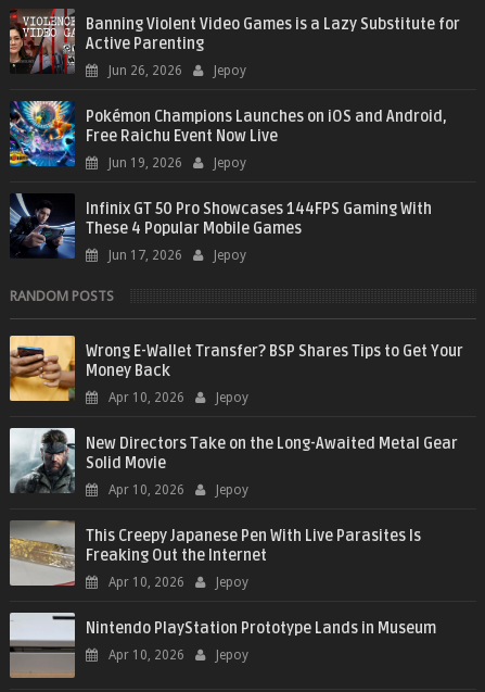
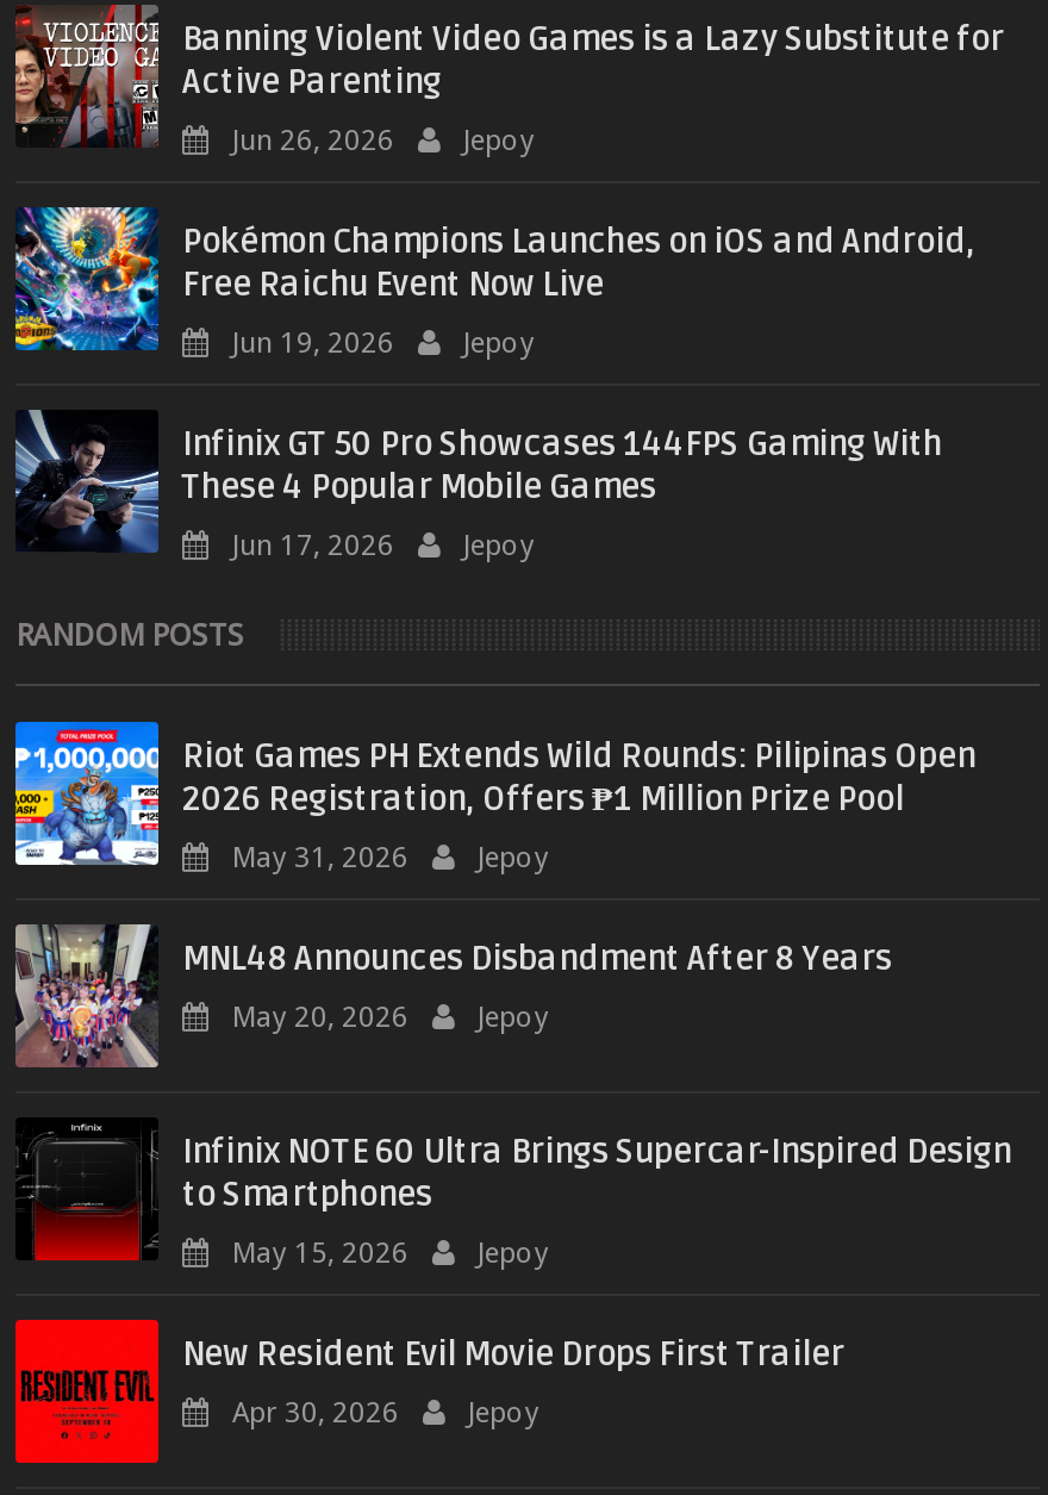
- [image]
- Wrong E-Wallet Transfer? BSP Shares Tips to Get Your
- Money Back
+ [image]
+ Riot Games PH Extends Wild Rounds: Pilipinas Open
+ 2026 Registration, Offers ₱1 Million Prize Pool

- Apr 10, 2026
+ May 31, 2026

- [image]
- New Directors Take on the Long-Awaited Metal Gear
- Solid Movie
+ [image]
+ MNL48 Announces Disbandment After 8 Years

- Apr 10, 2026
+ May 20, 2026

- [image]
- This Creepy Japanese Pen With Live Parasites Is
- Freaking Out the Internet
+ [image]
+ Infinix NOTE 60 Ultra Brings Supercar-Inspired Design
+ to Smartphones

- Apr 10, 2026
+ May 15, 2026

- [image]
- Nintendo PlayStation Prototype Lands in Museum
+ [image]
+ New Resident Evil Movie Drops First Trailer

- Apr 10, 2026
+ Apr 30, 2026
